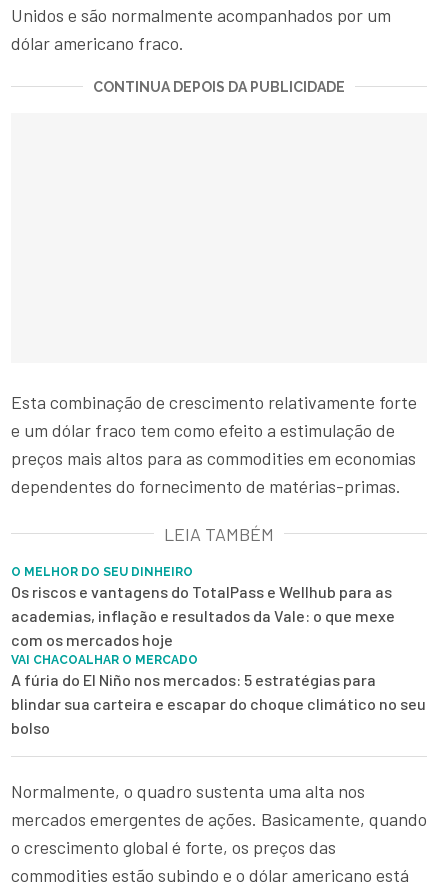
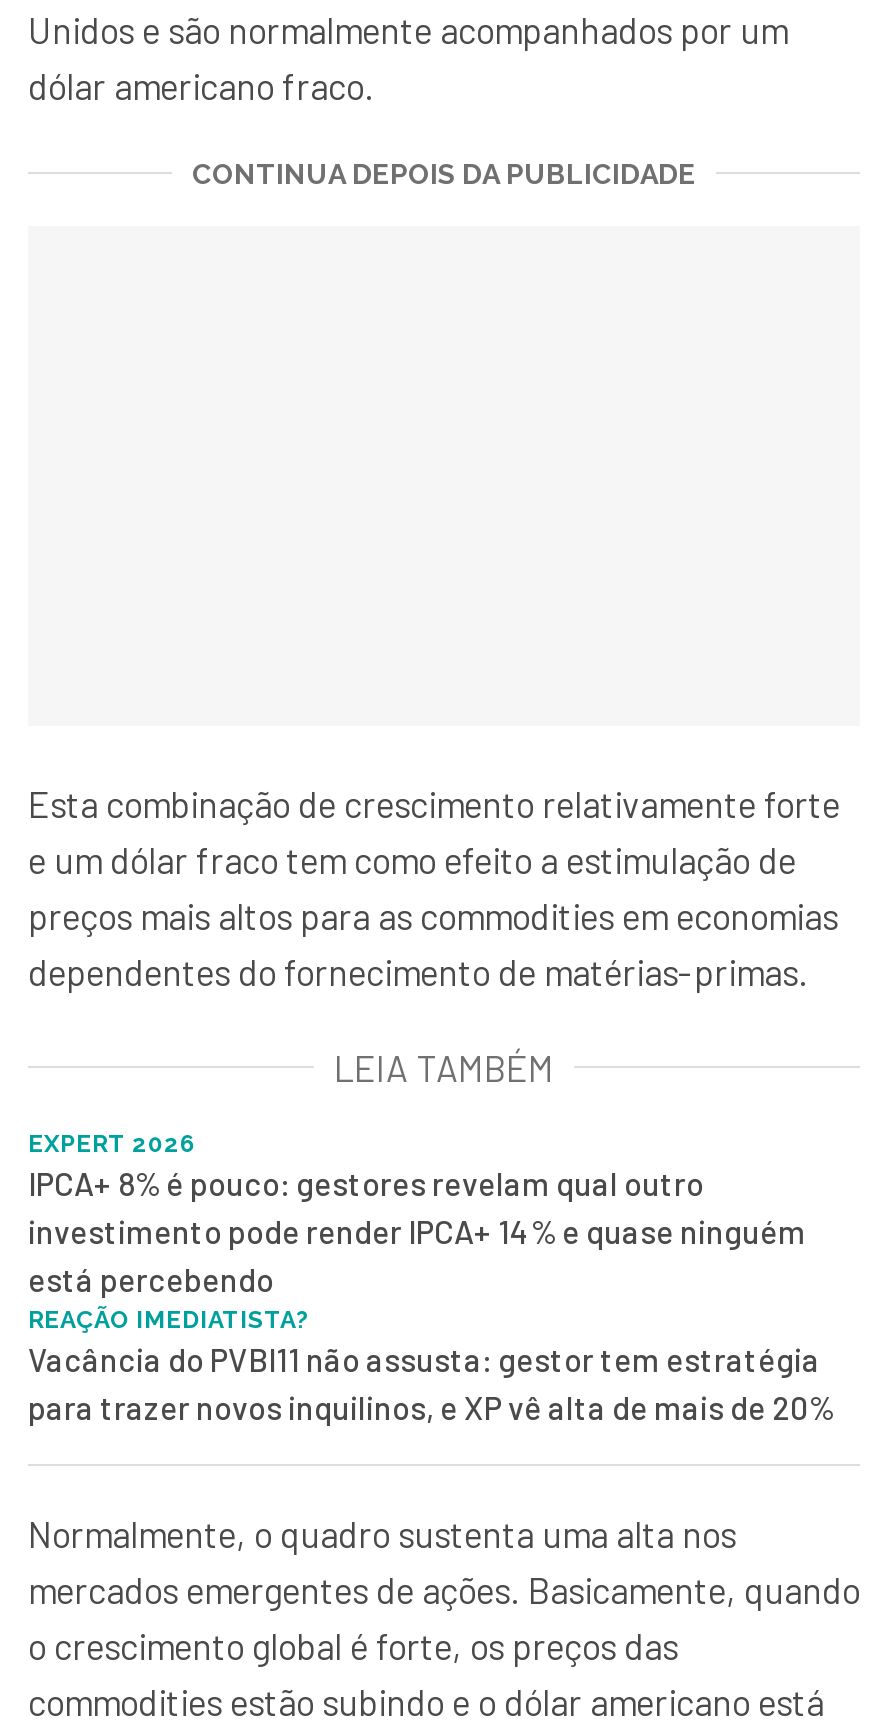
- O MELHOR DO SEU DINHEIRO
- Os riscos e vantagens do TotalPass e Wellhub para as
- academias, inflação e resultados da Vale: o que mexe
- com os mercados hoje
- VAI CHACOALHAR O MERCADO
- A fúria do El Niño nos mercados: 5 estratégias para
- blindar sua carteira e escapar do choque climático no seu
- bolso
+ EXPERT 2026
+ IPCA+ 8% é pouco: gestores revelam qual outro
+ investimento pode render IPCA+ 14% e quase ninguém
+ está percebendo
+ REAÇÃO IMEDIATISTA?
+ Vacância do PVBI11 não assusta: gestor tem estratégia
+ para trazer novos inquilinos, e XP vê alta de mais de 20%
